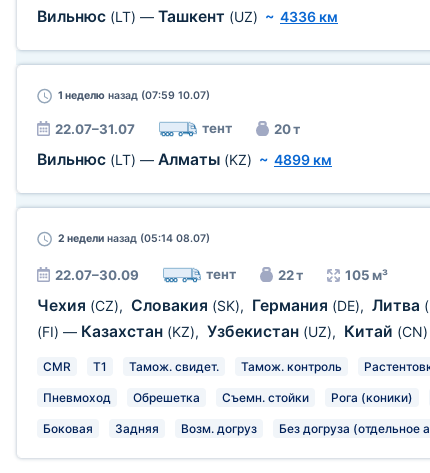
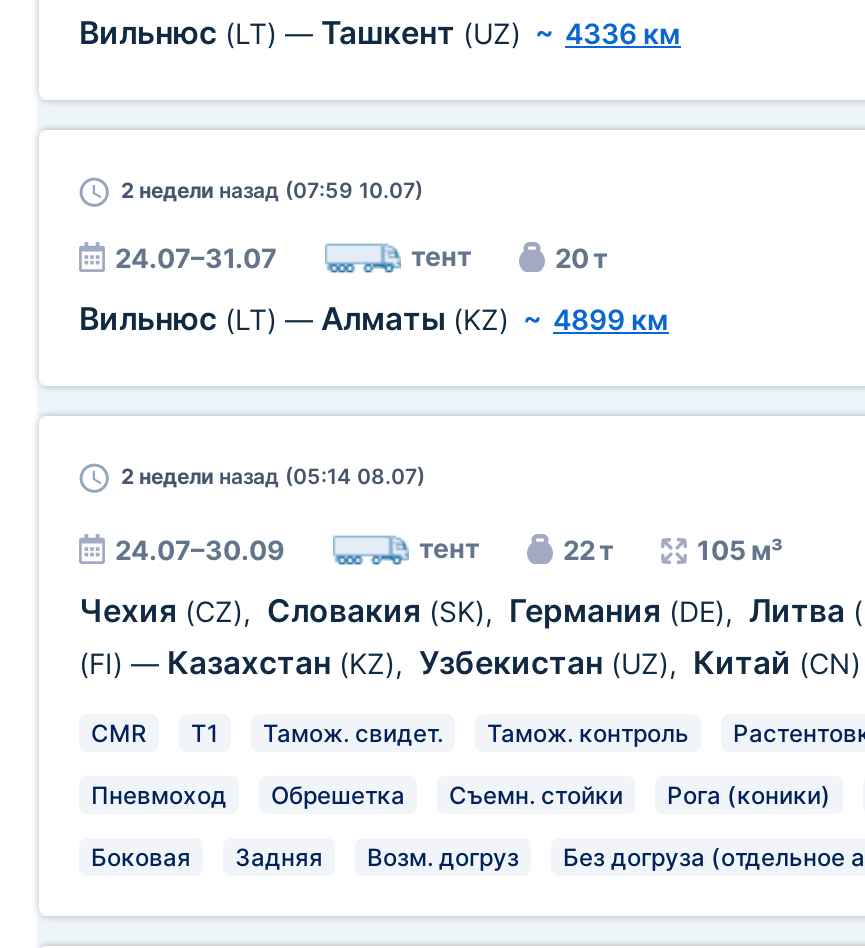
- 1 неделю назад (07:59 10.07)
+ 2 недели назад (07:59 10.07)

- 22.07–31.07
+ 24.07–31.07

- 22.07–30.09
+ 24.07–30.09
